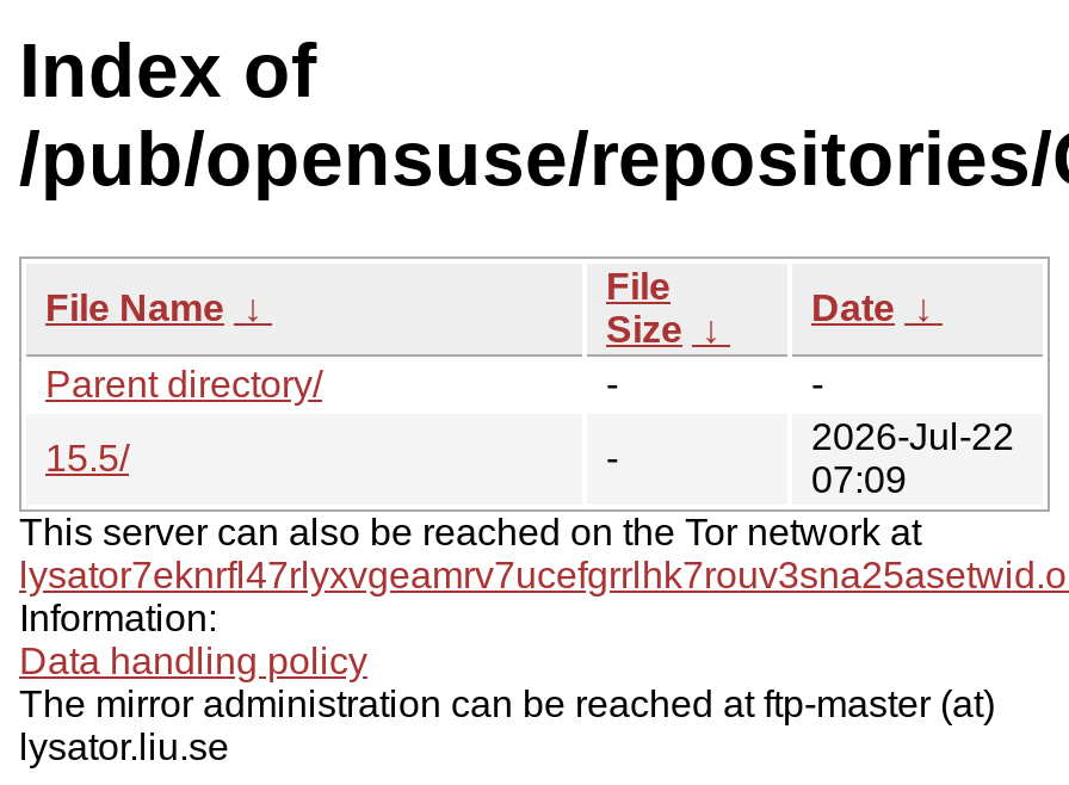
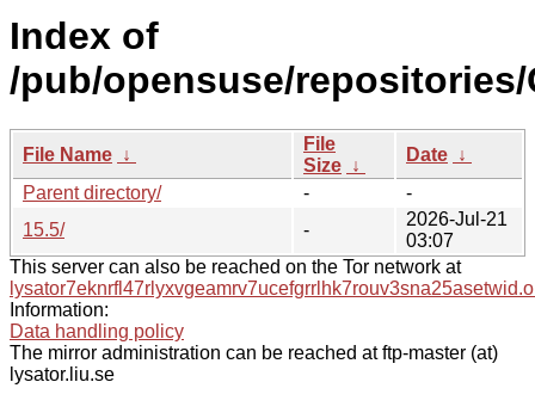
- 2026-Jul-22
- 07:09
+ 2026-Jul-21
+ 03:07
